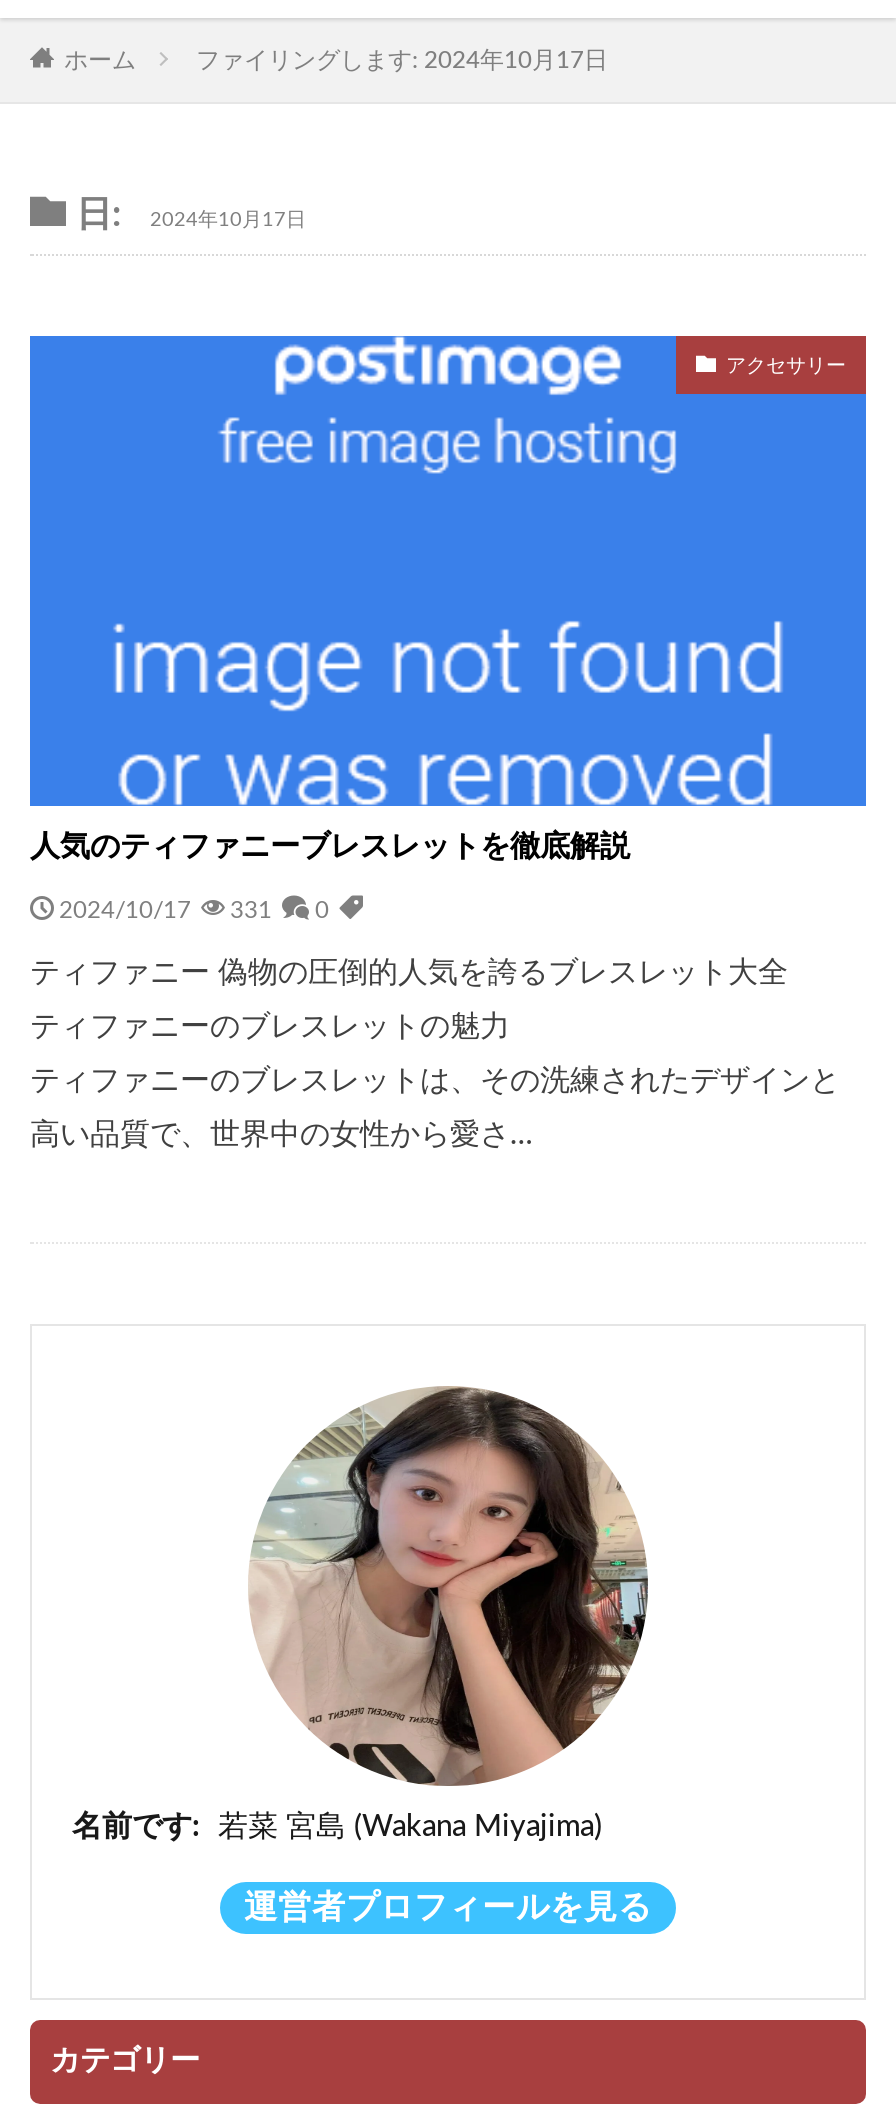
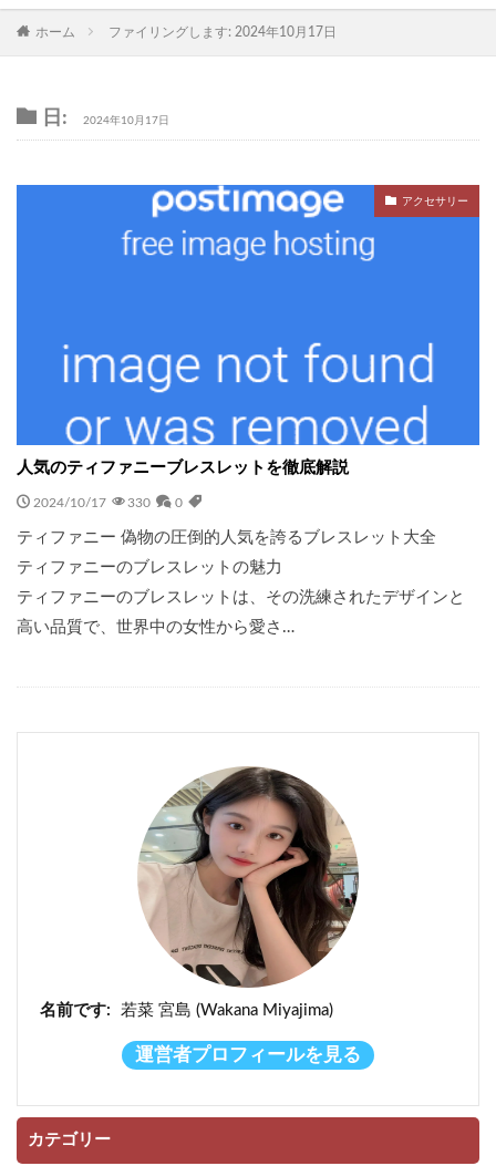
- 2024/10/17 331 0
+ 2024/10/17 330 0
